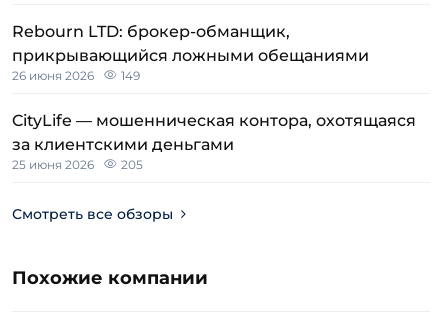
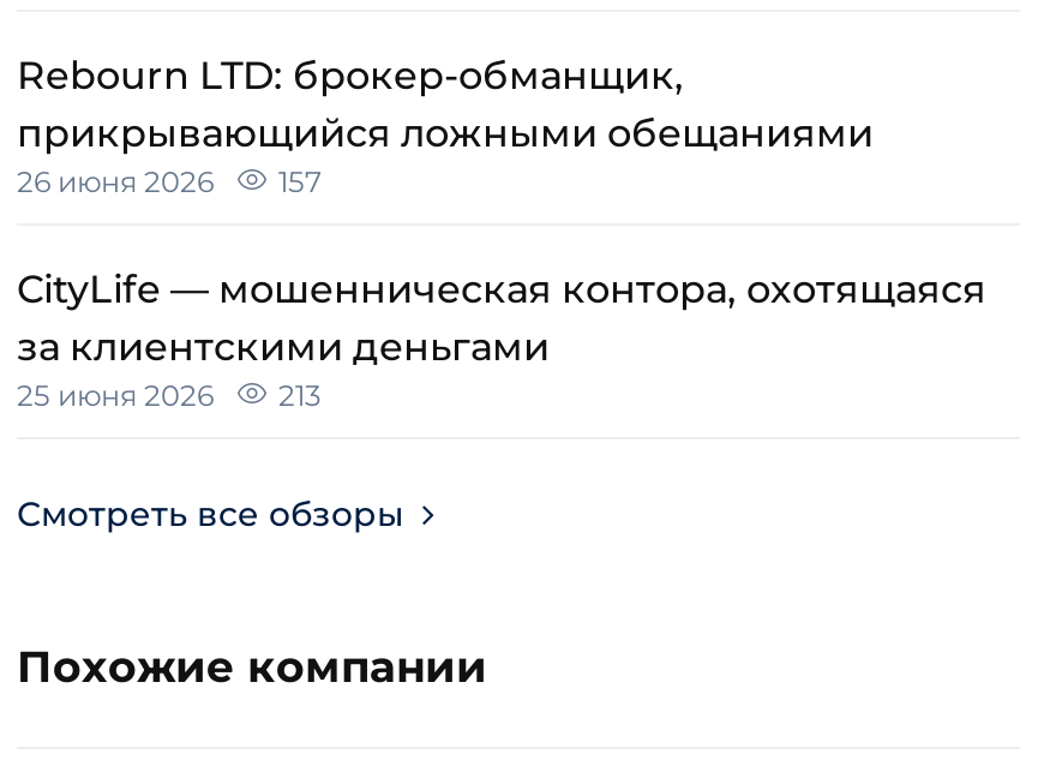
- 26 июня 2026 149
+ 26 июня 2026 157

- 25 июня 2026 205
+ 25 июня 2026 213
